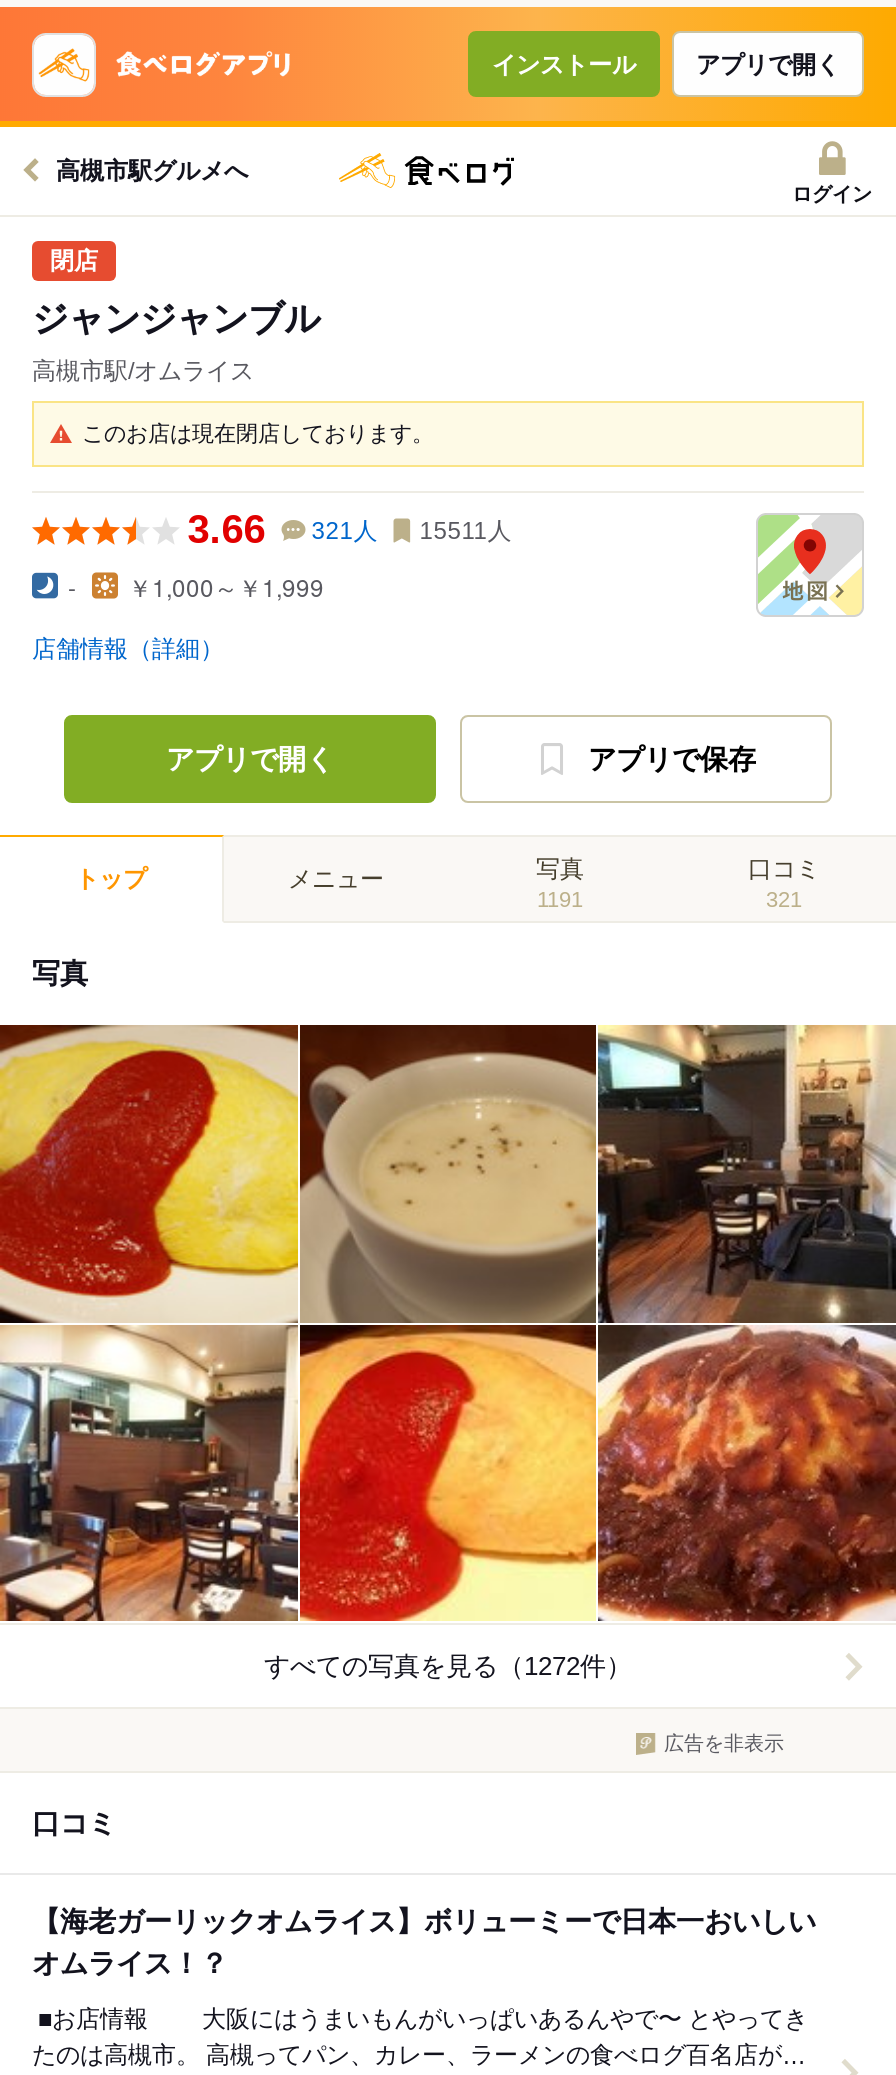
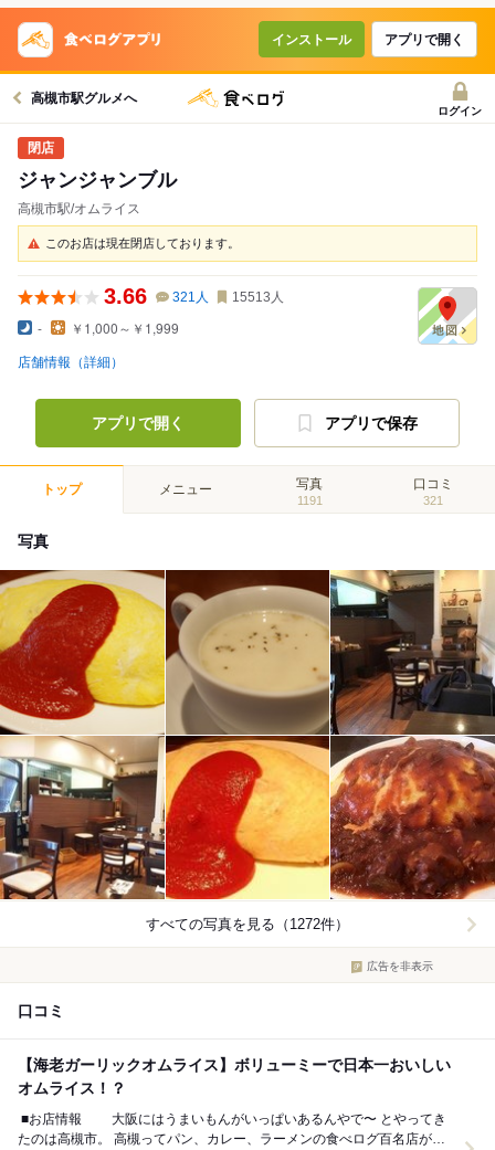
- 3.66 321人 15511人
+ 3.66 321人 15513人
